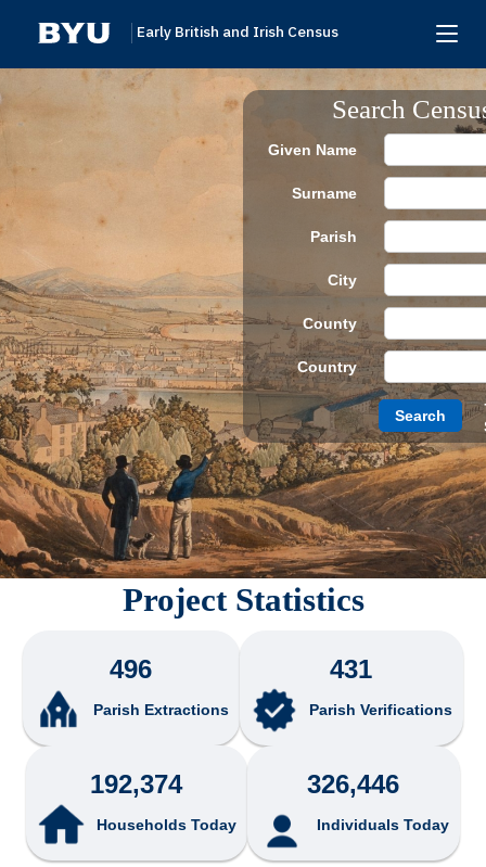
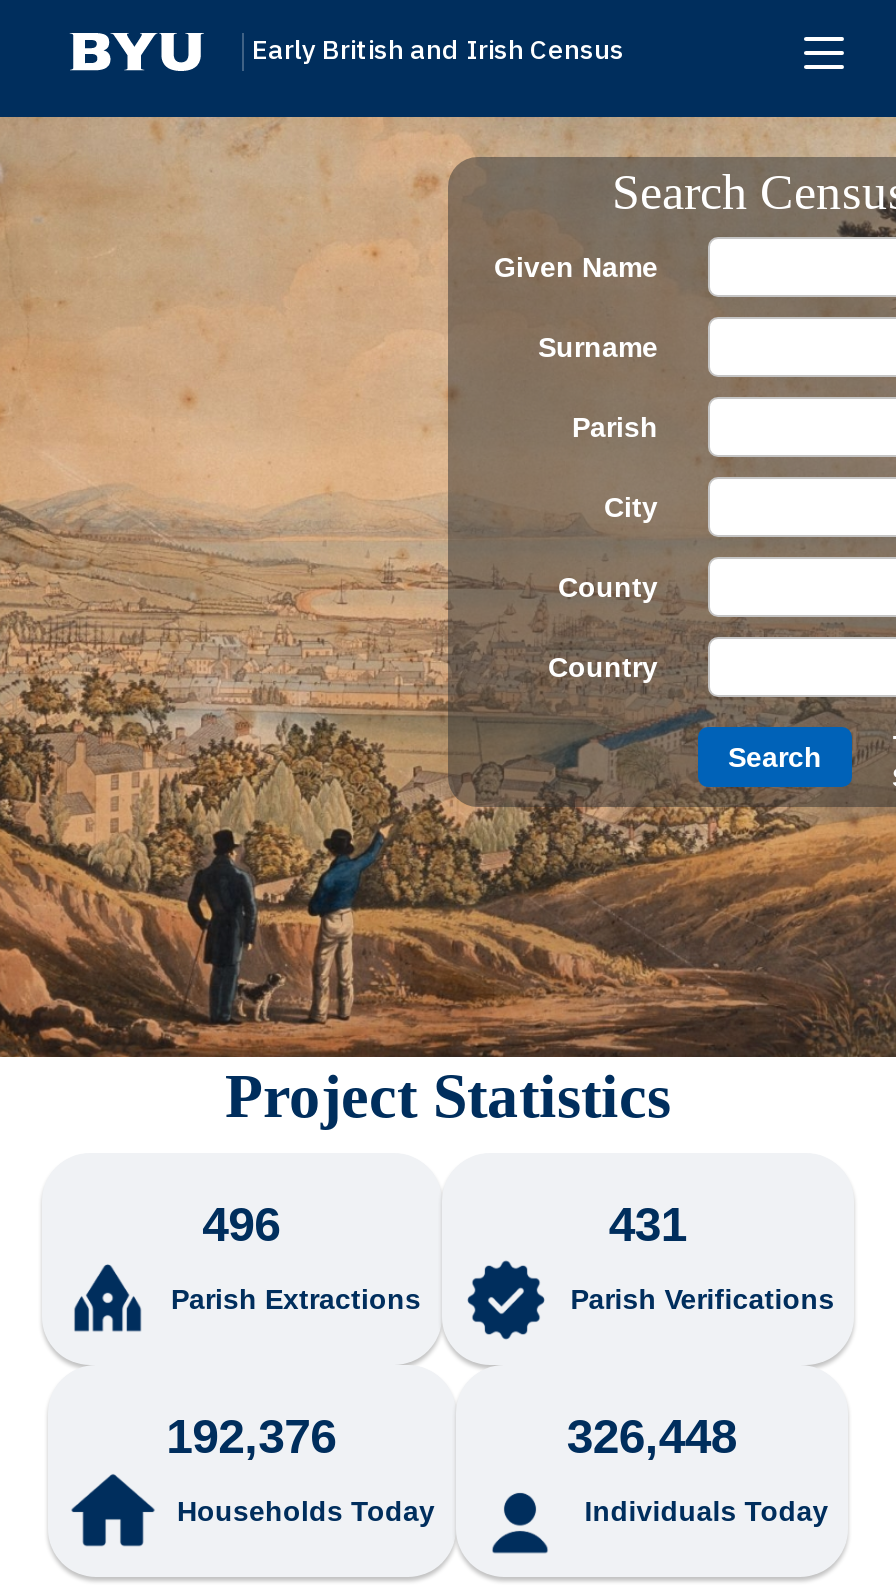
- 192,374
+ 192,376

- 326,446
+ 326,448
